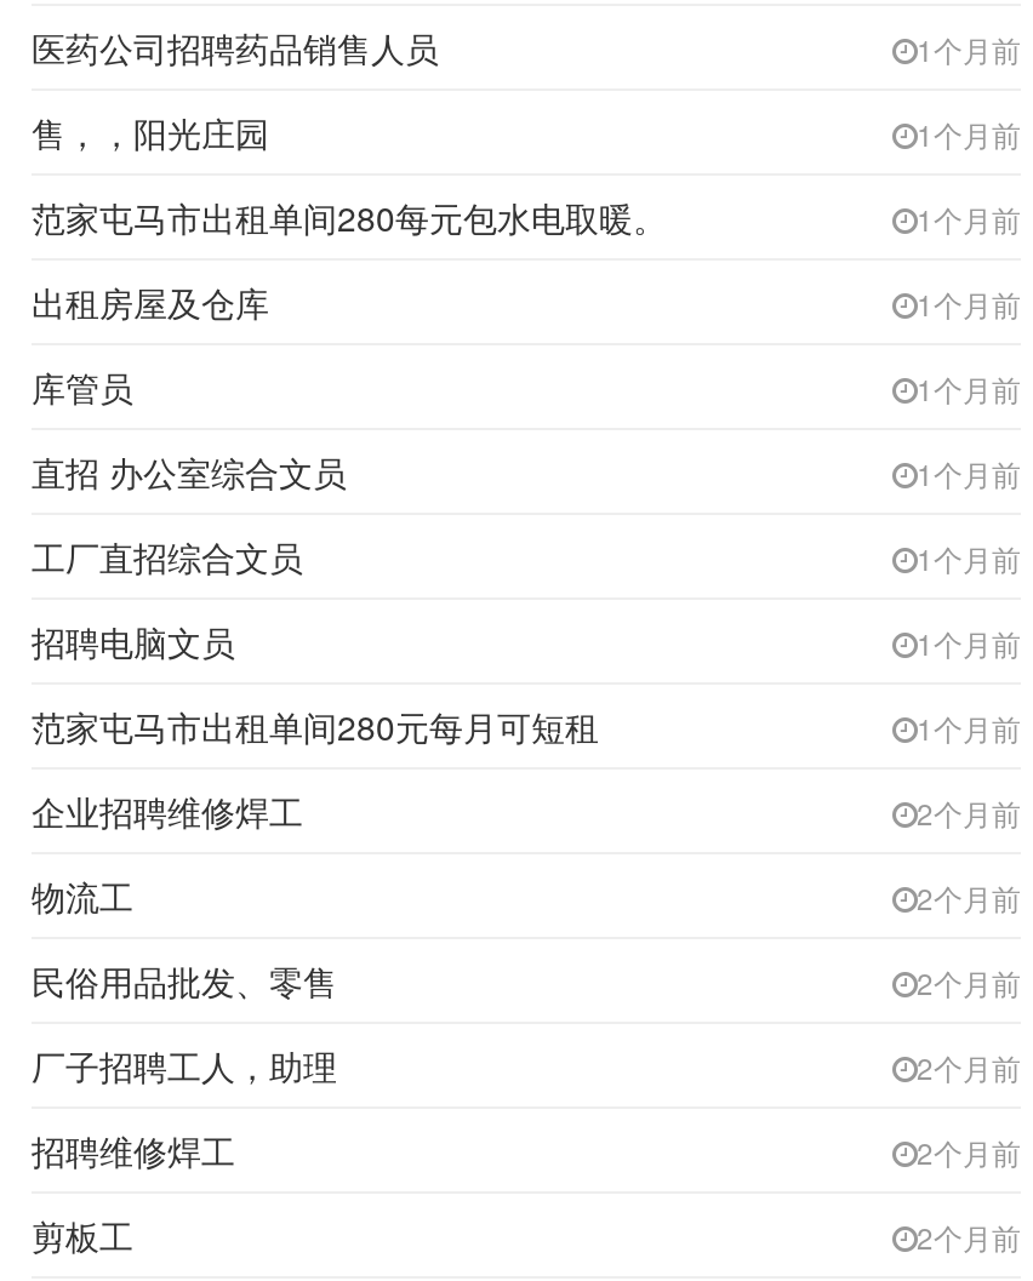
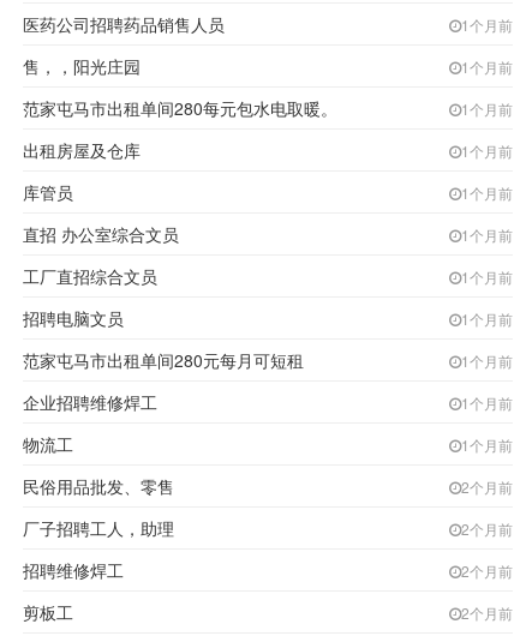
- 2个月前
+ 1个月前

- 2个月前
+ 1个月前
